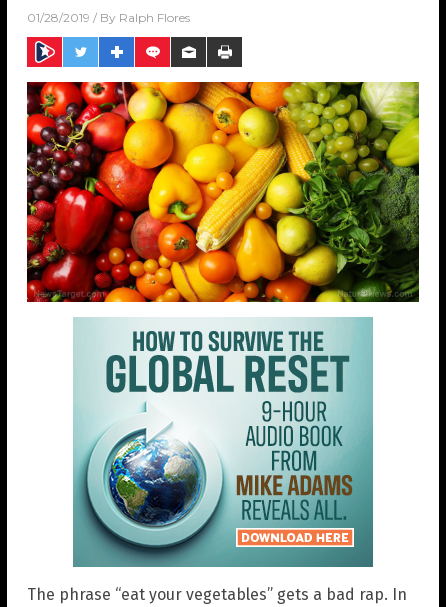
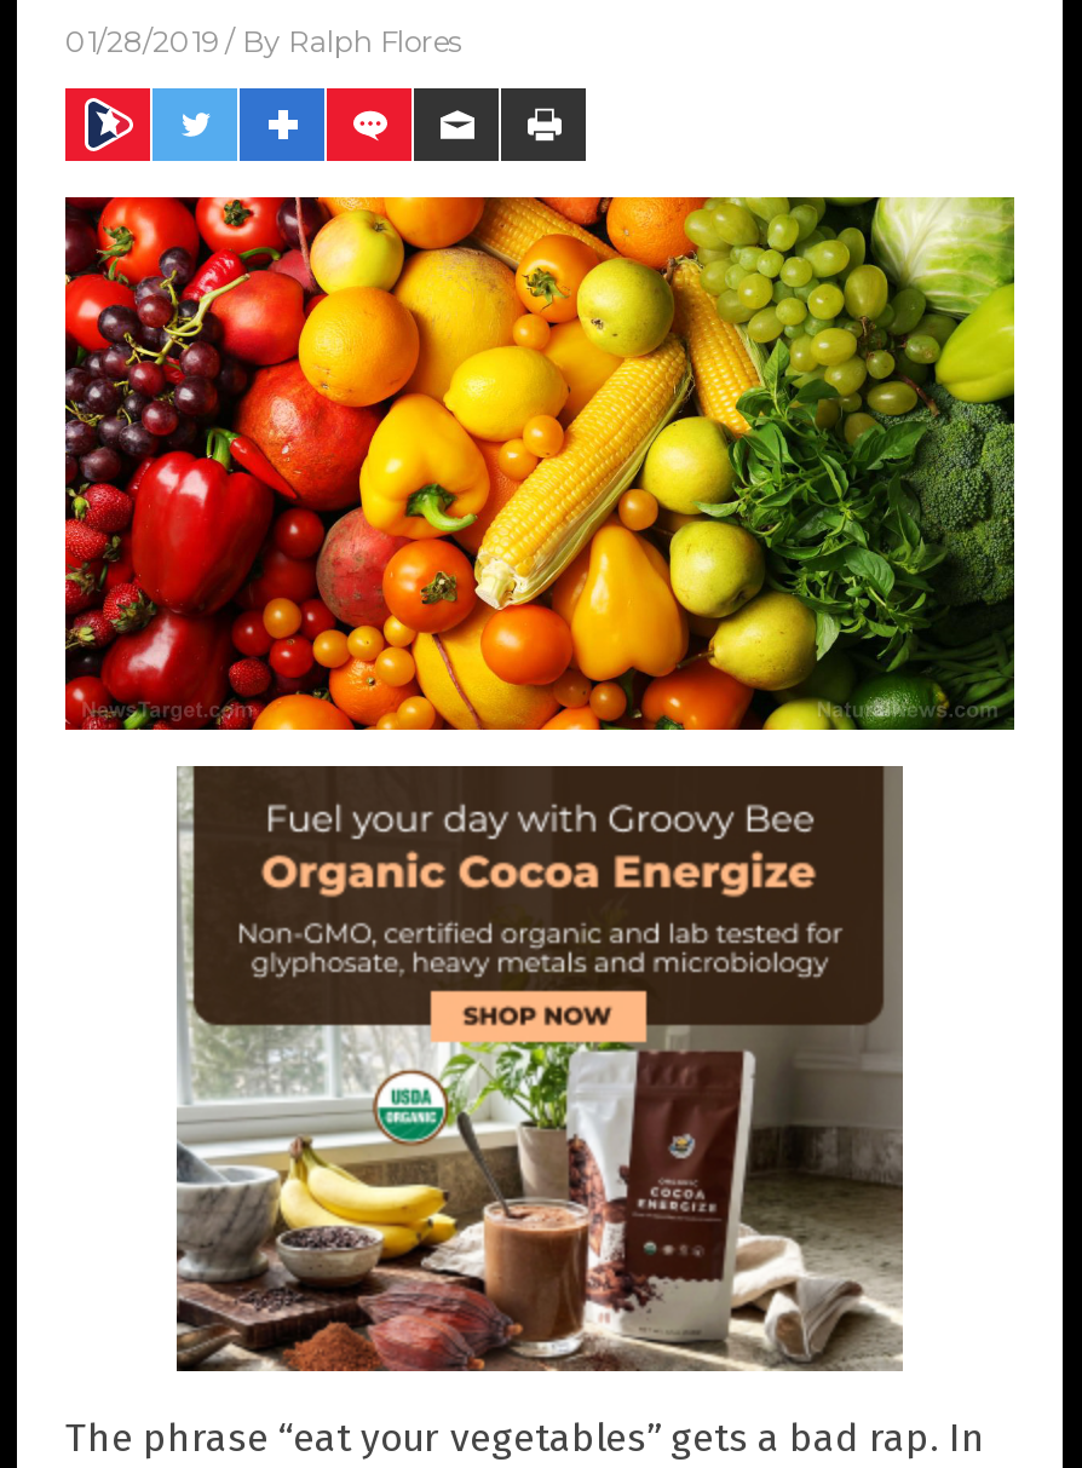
- [image]
+ [image]
